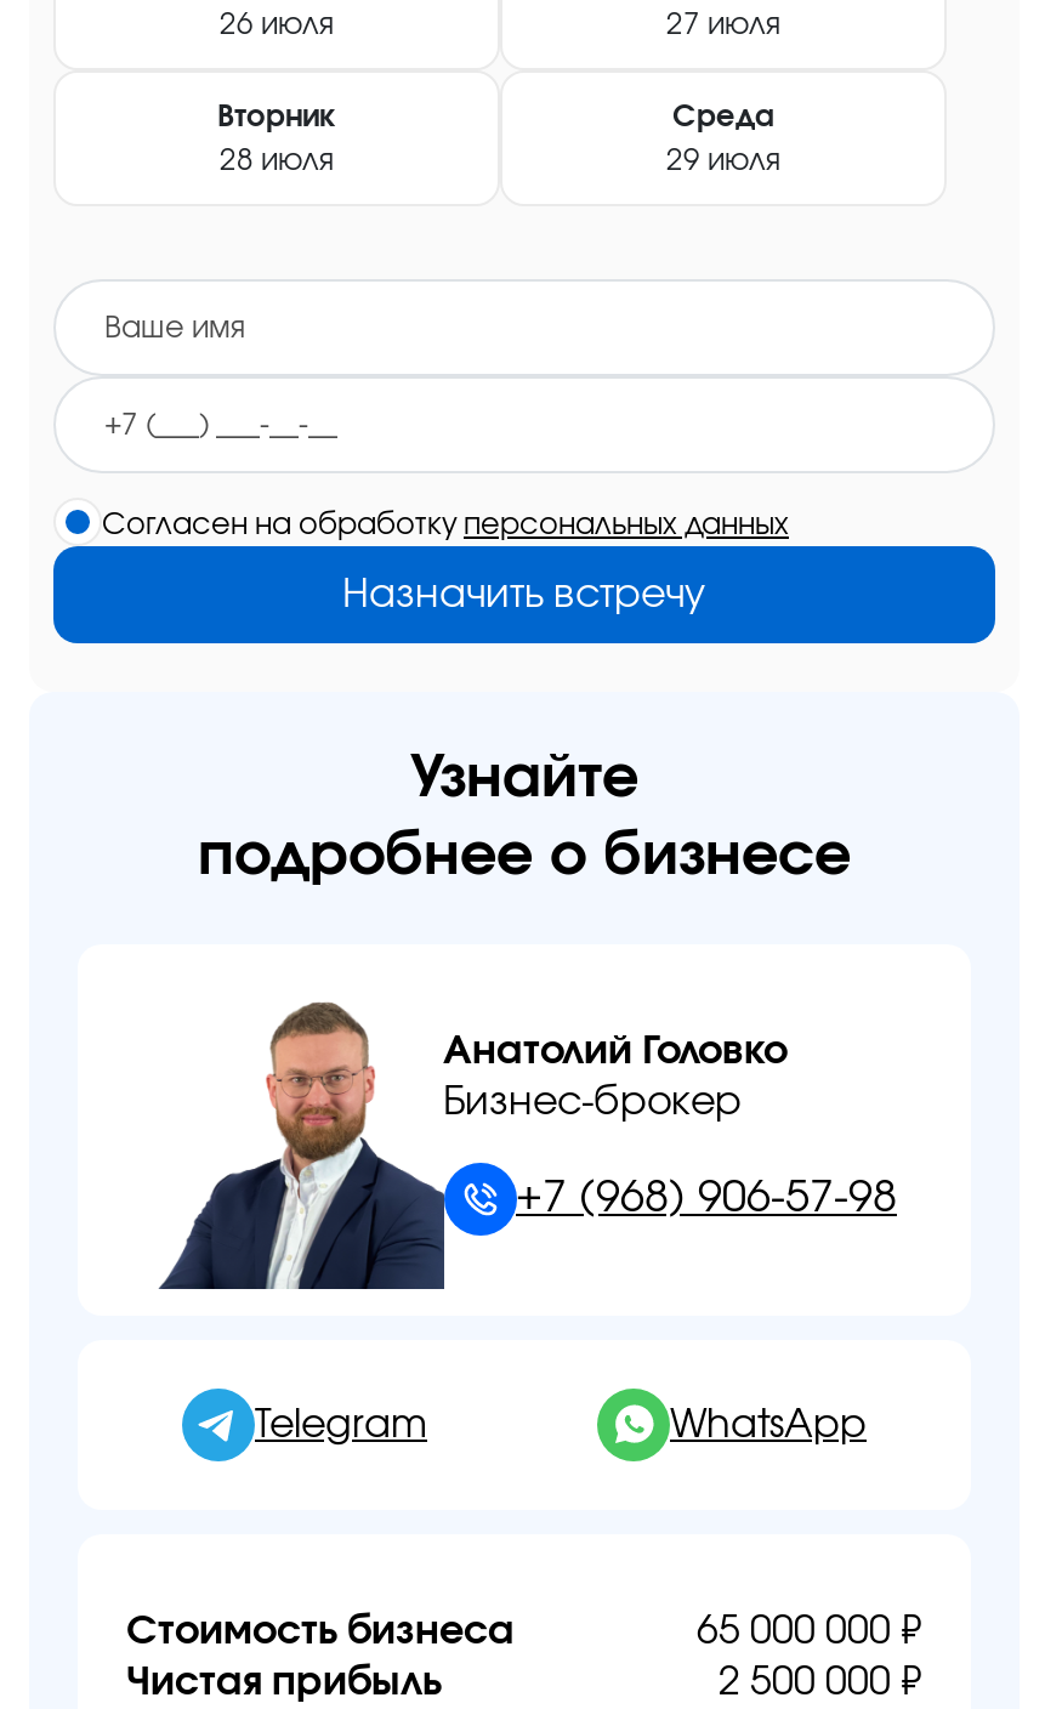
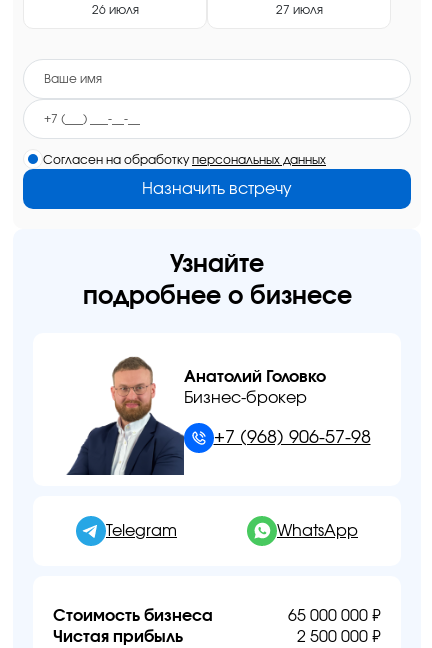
- Вторник
- 28 июля

- Среда
- 29 июля
